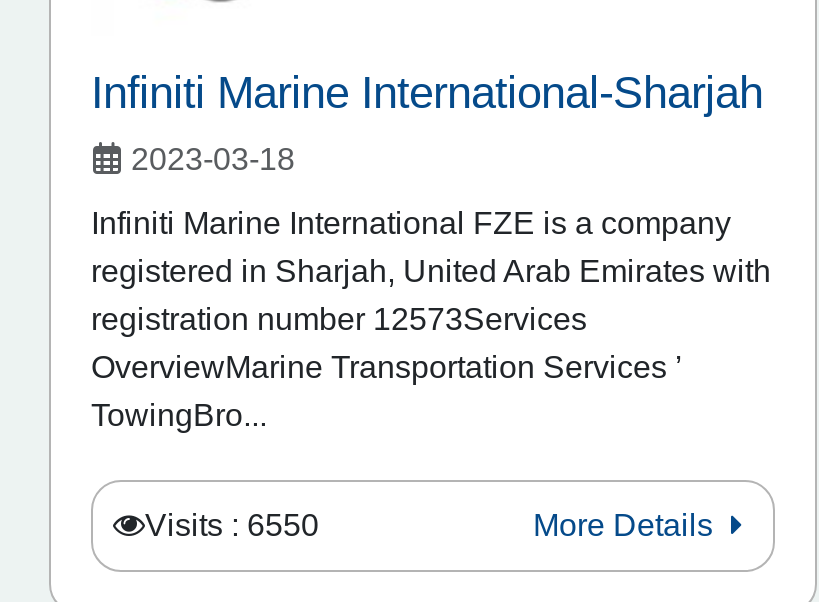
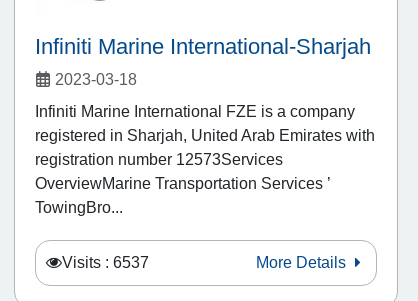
- Visits : 6550
+ Visits : 6537
